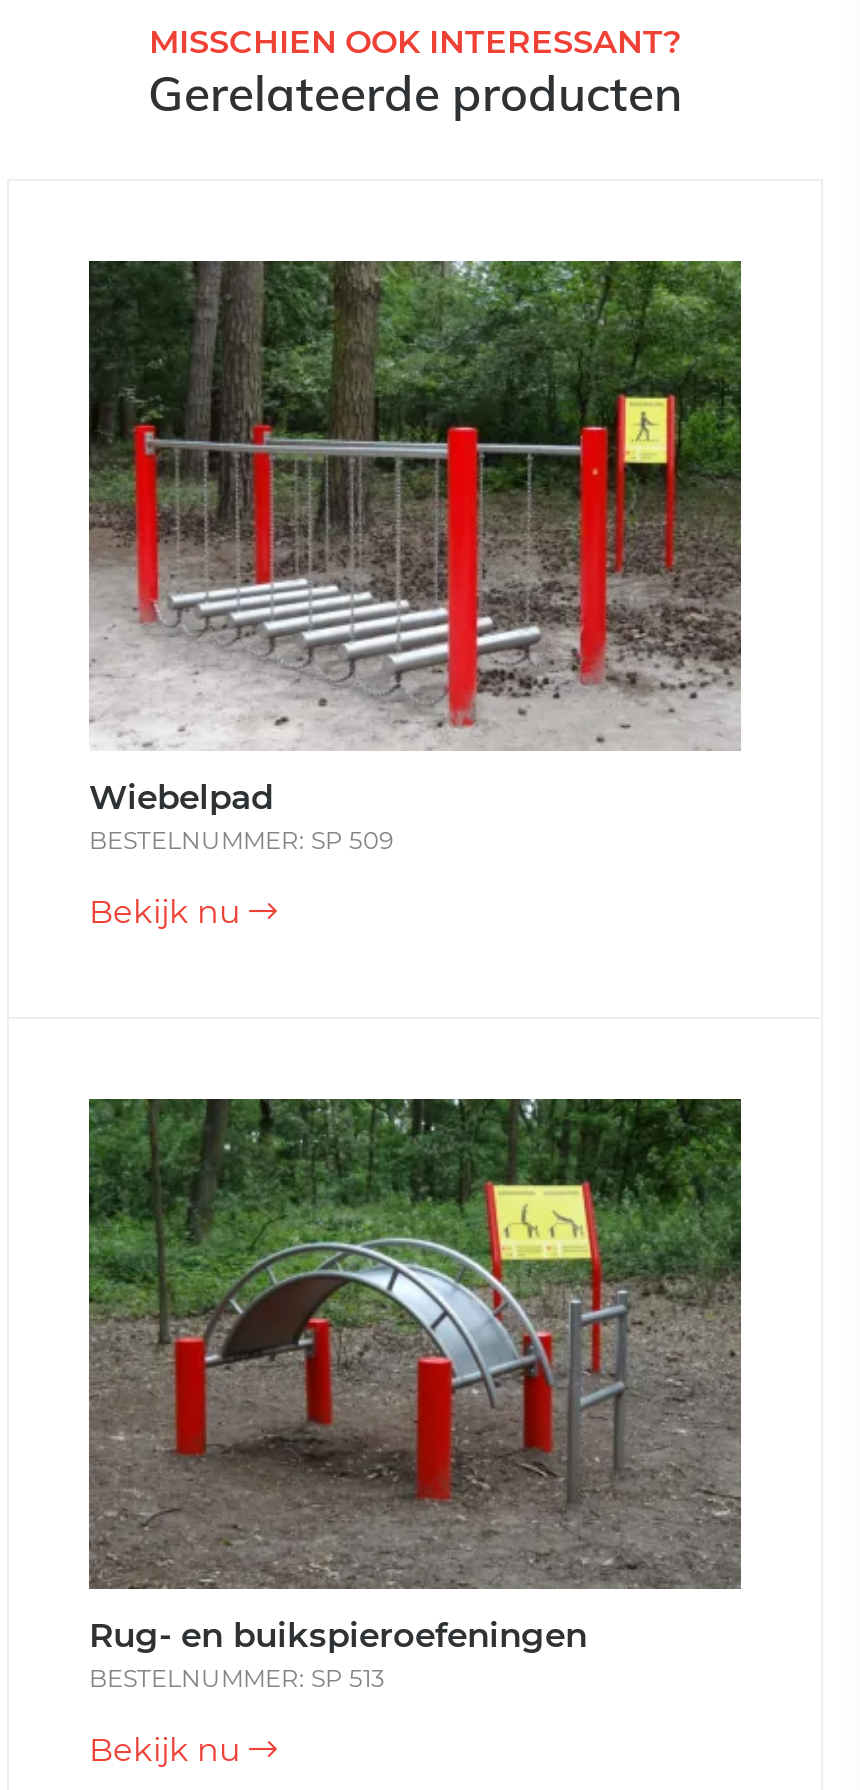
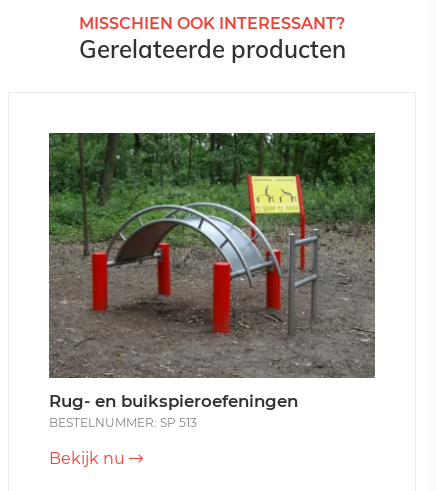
- [image]
- Wiebelpad
- BESTELNUMMER: SP 509
- Bekijk nu
